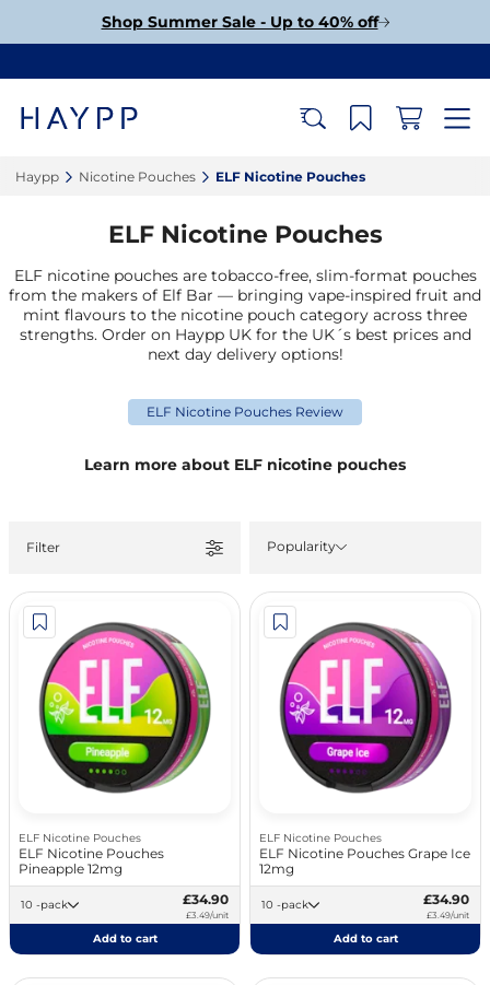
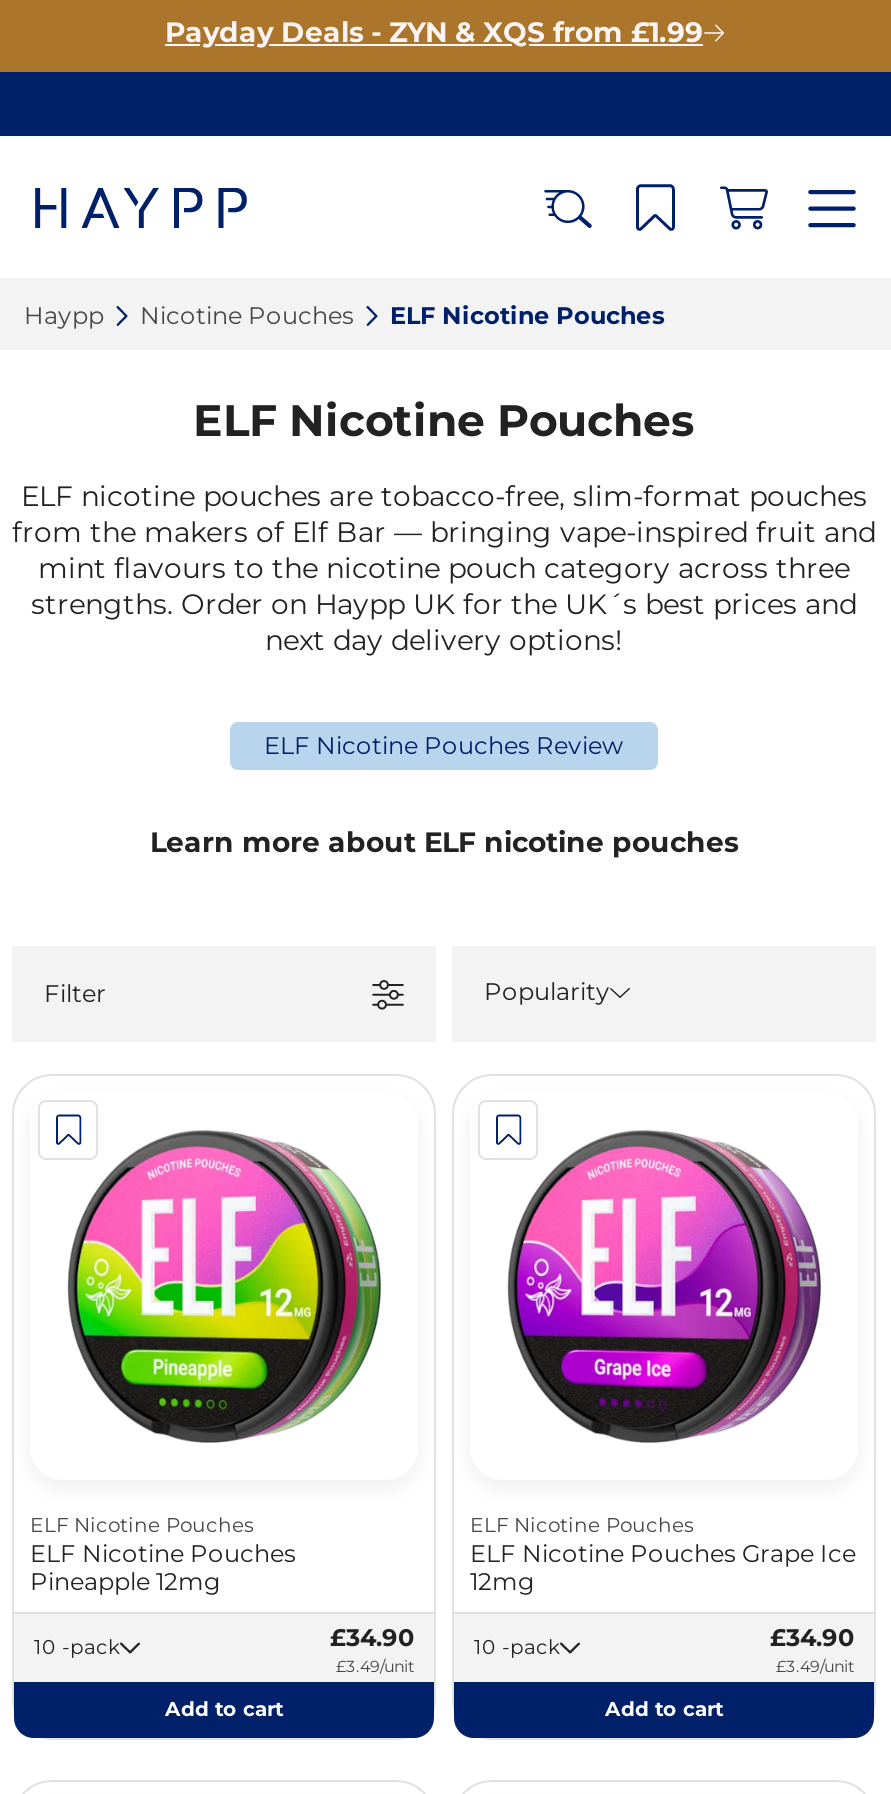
- Shop Summer Sale - Up to 40% off
+ Payday Deals - ZYN & XQS from £1.99
